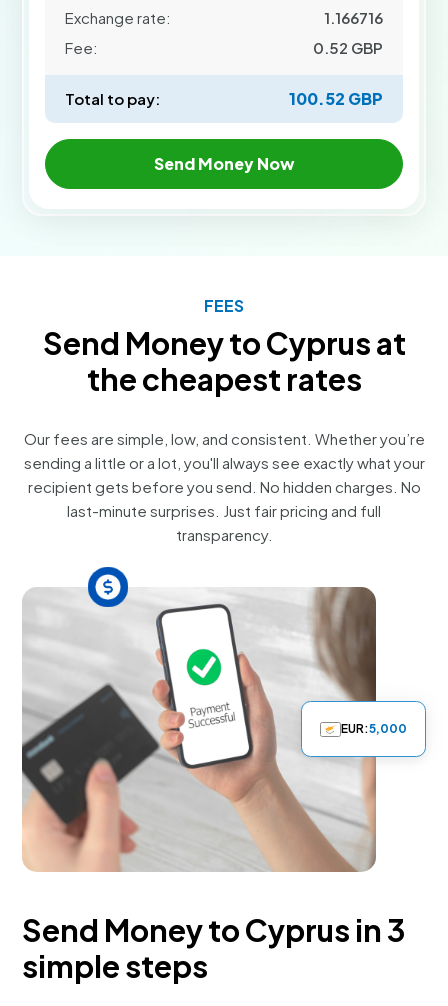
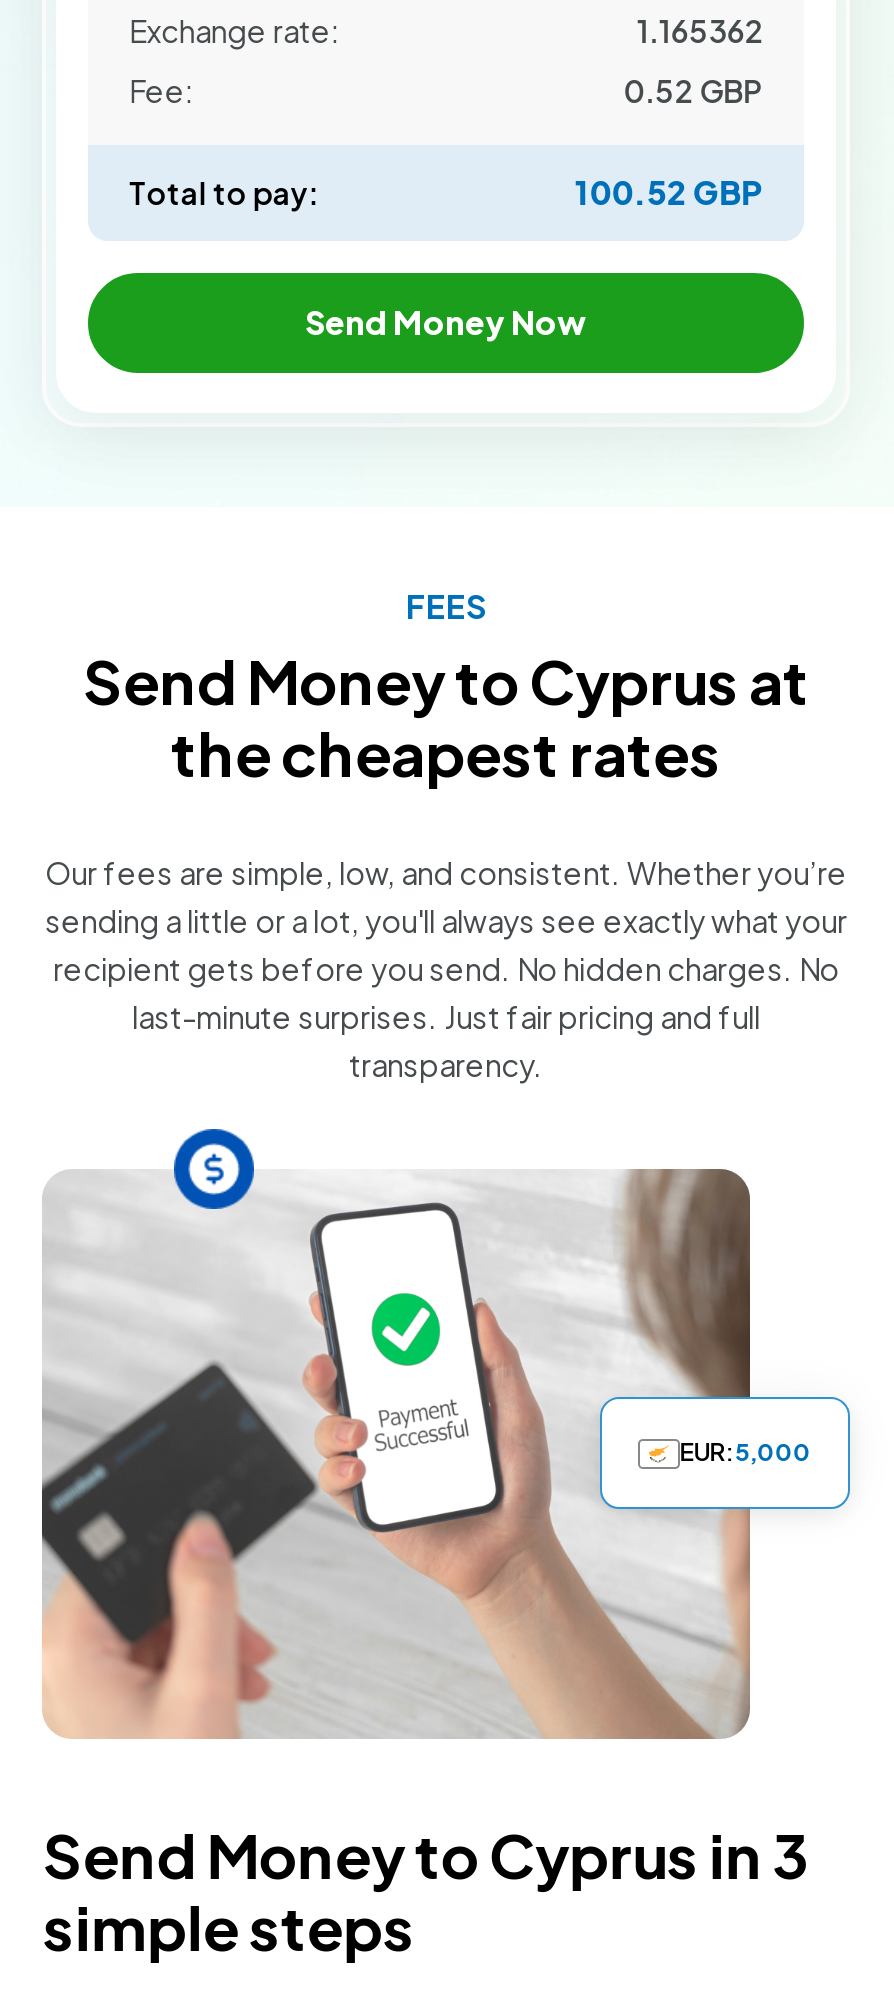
- 1.166716
+ 1.165362
